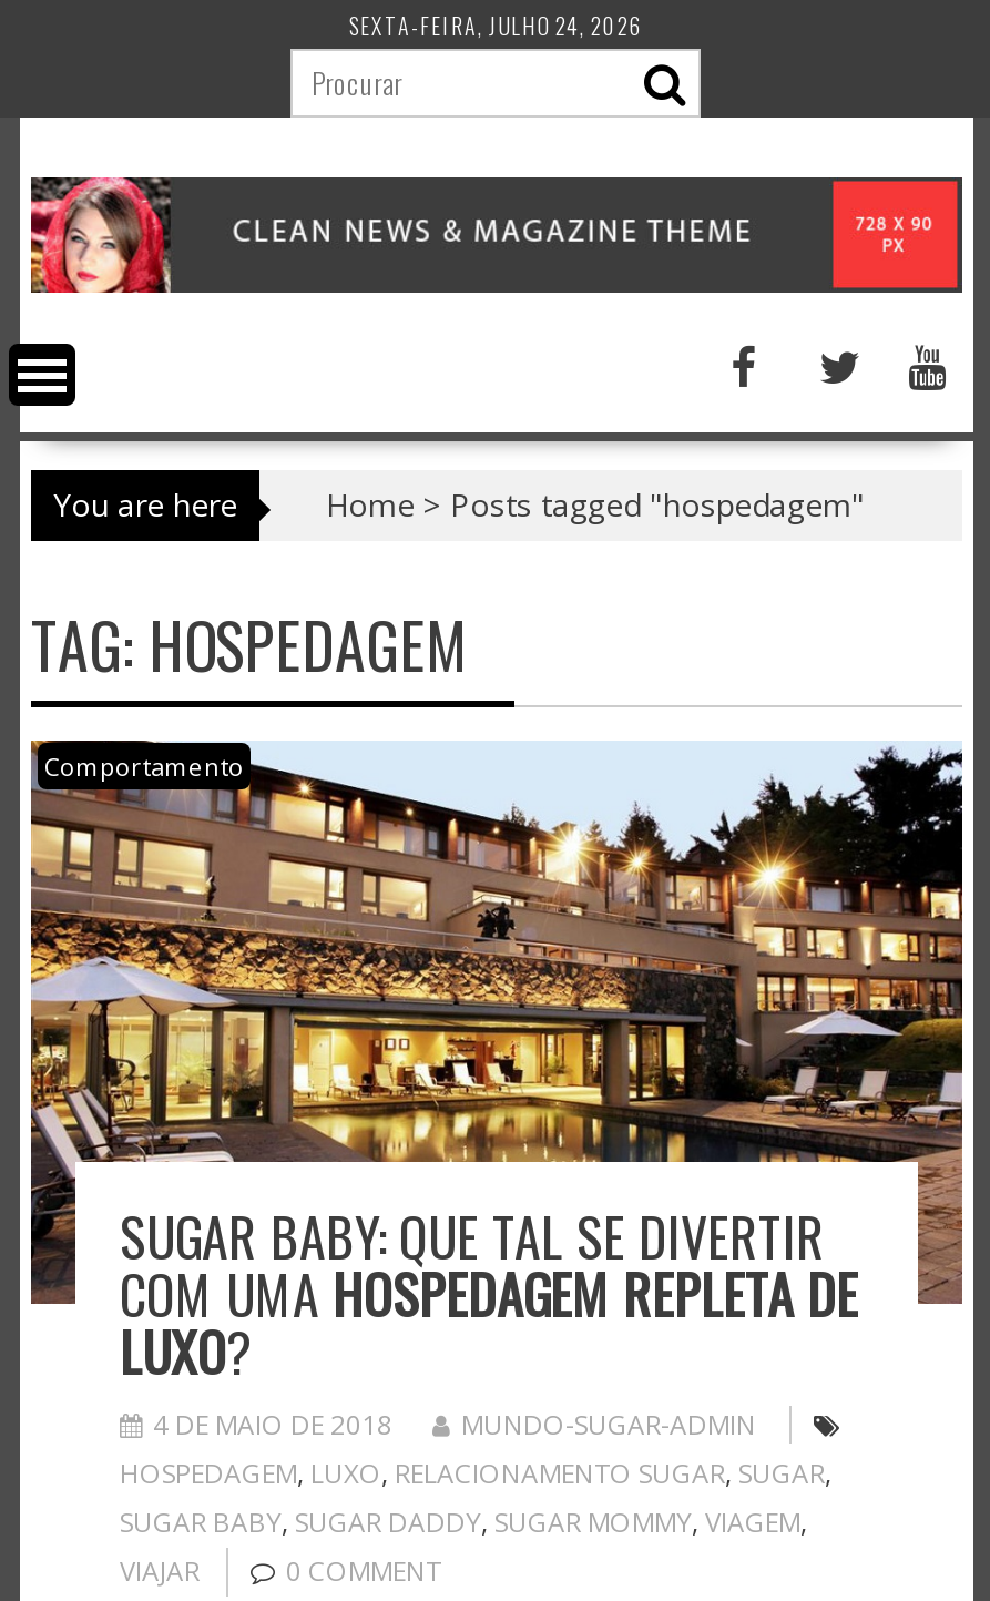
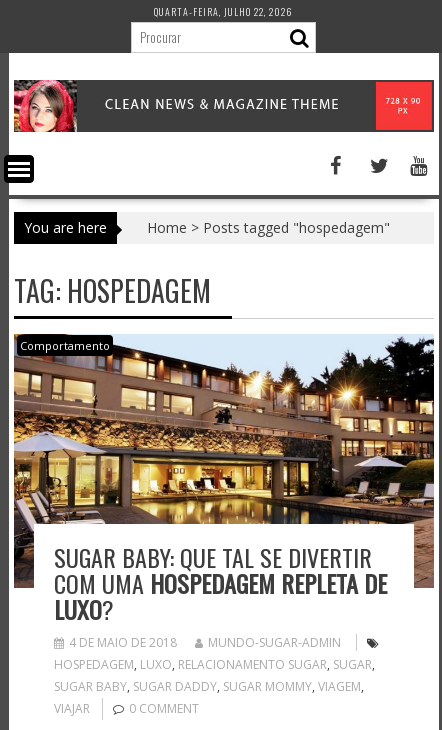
- SEXTA-FEIRA, JULHO 24, 2026
+ QUARTA-FEIRA, JULHO 22, 2026
